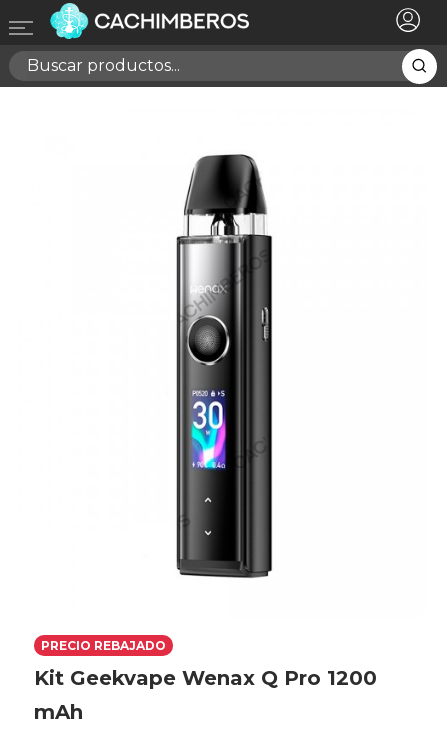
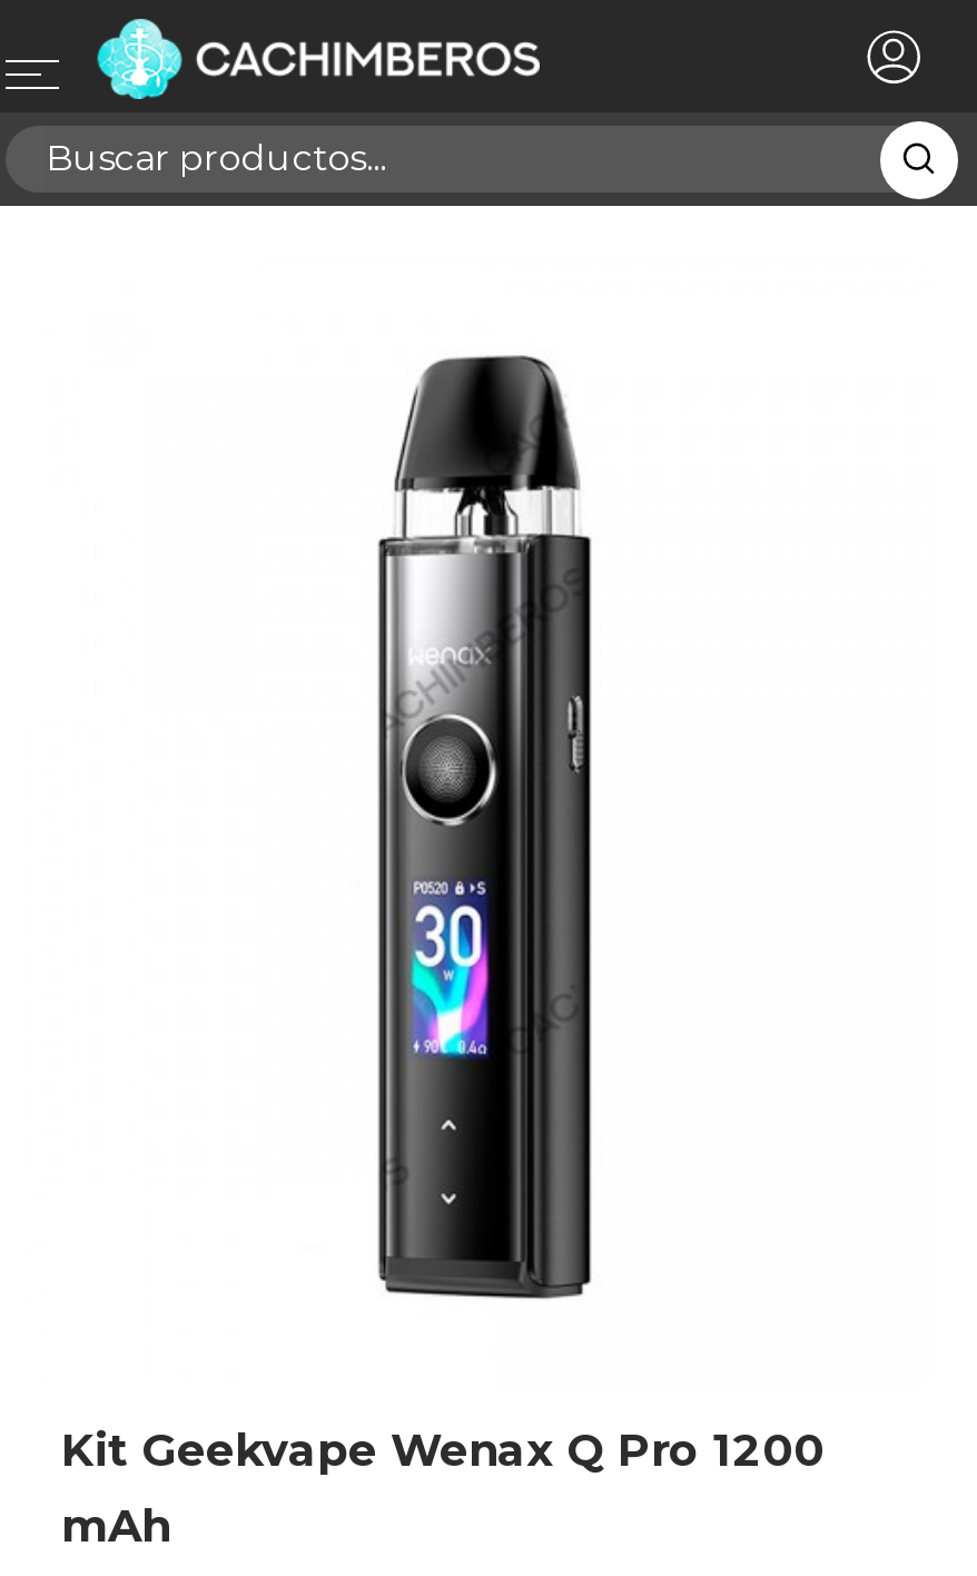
- PRECIO REBAJADO
